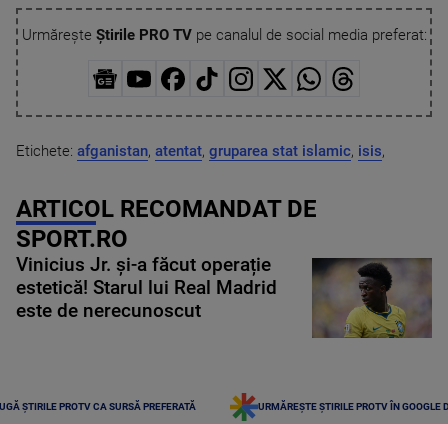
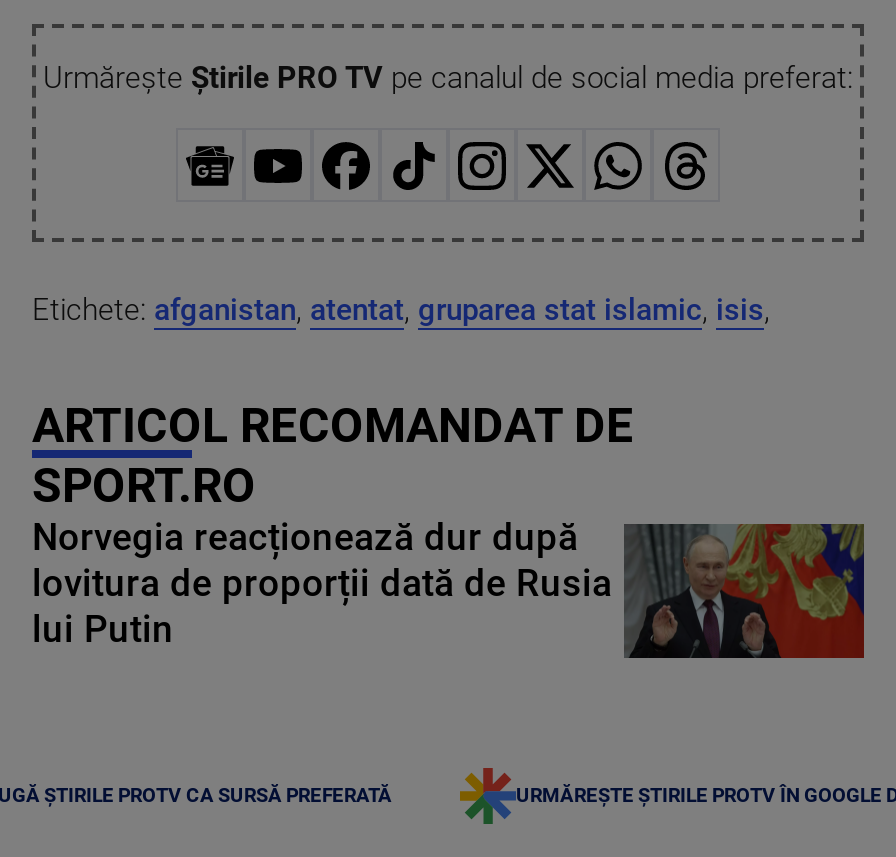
- [image]
- Vinicius Jr. și-a făcut operație
- estetică! Starul lui Real Madrid
- este de nerecunoscut
+ [image]
+ Norvegia reacționează dur după
+ lovitura de proporții dată de Rusia
+ lui Putin
